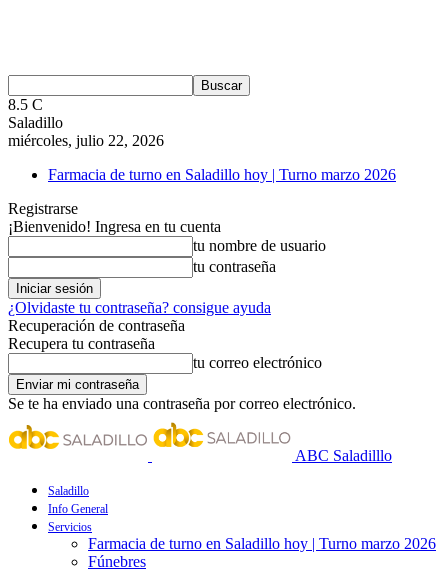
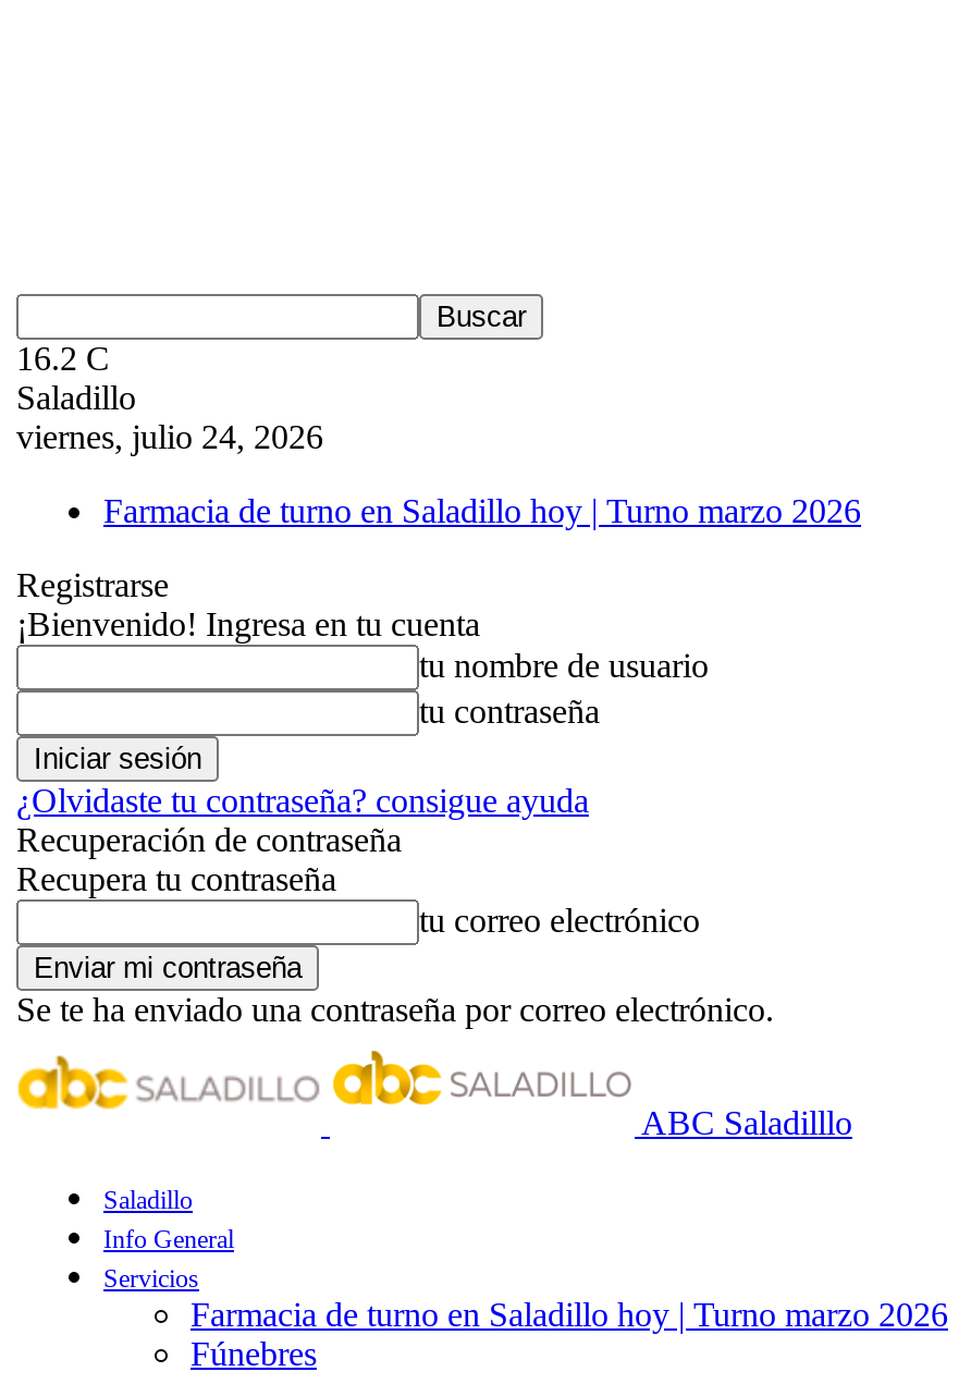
- 8.5 C
+ 16.2 C

- miércoles, julio 22, 2026
+ viernes, julio 24, 2026
